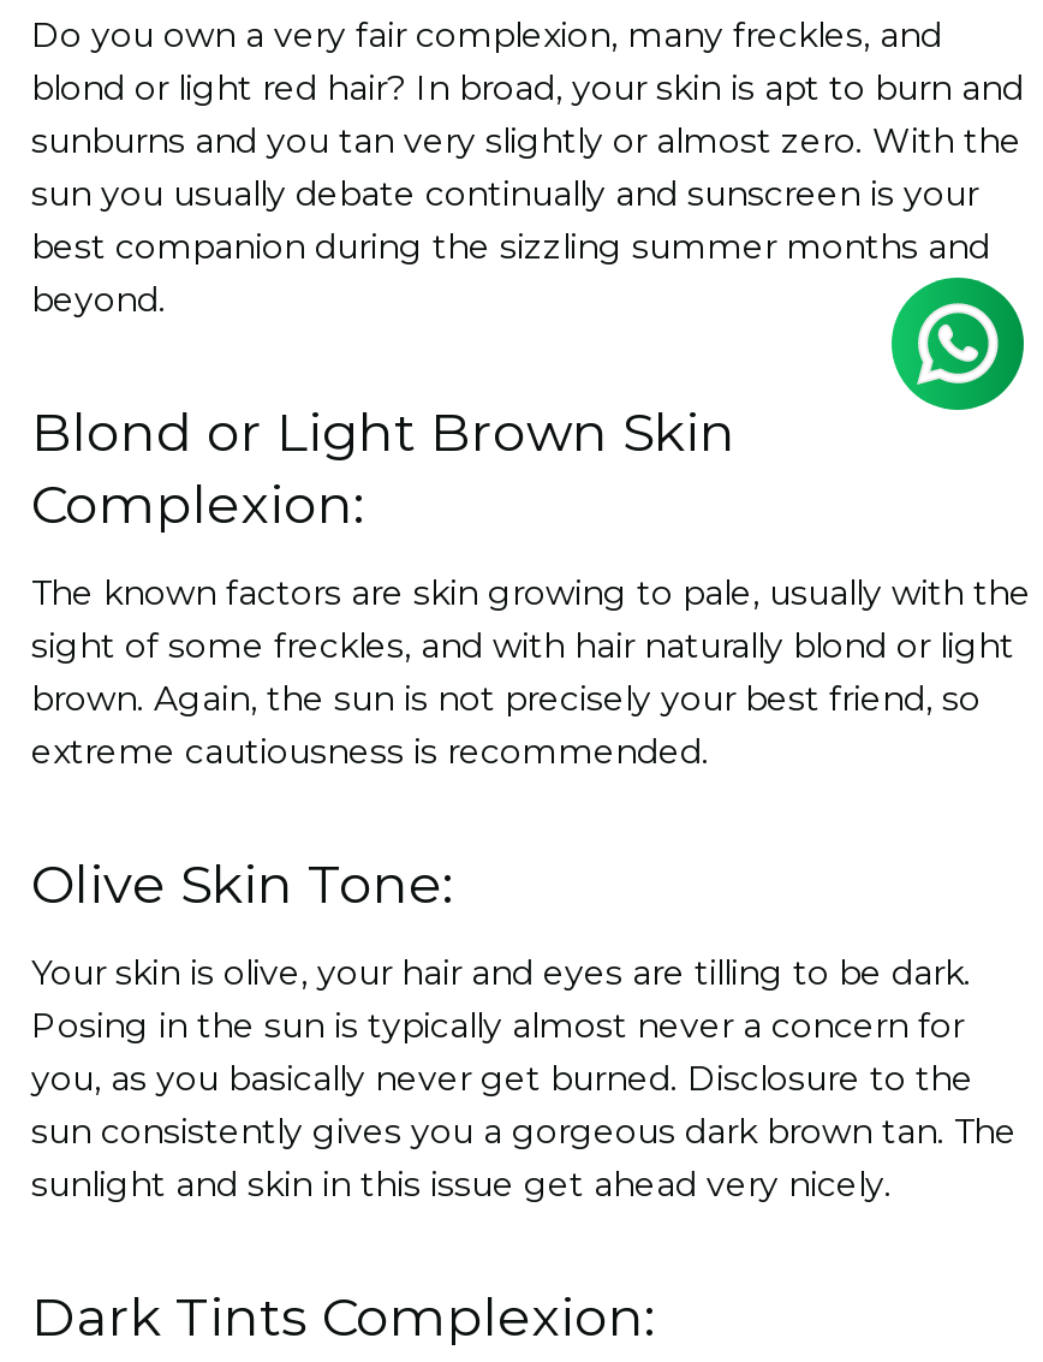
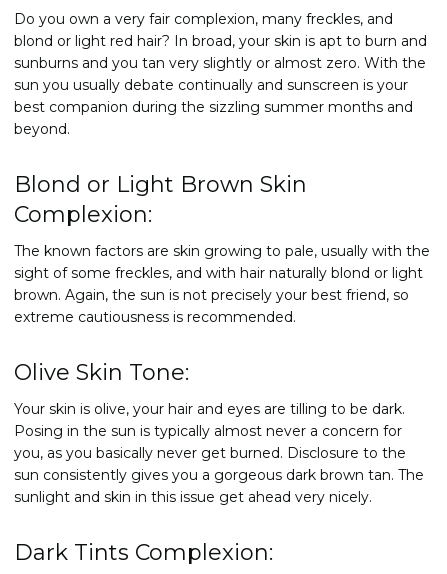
- [image]
